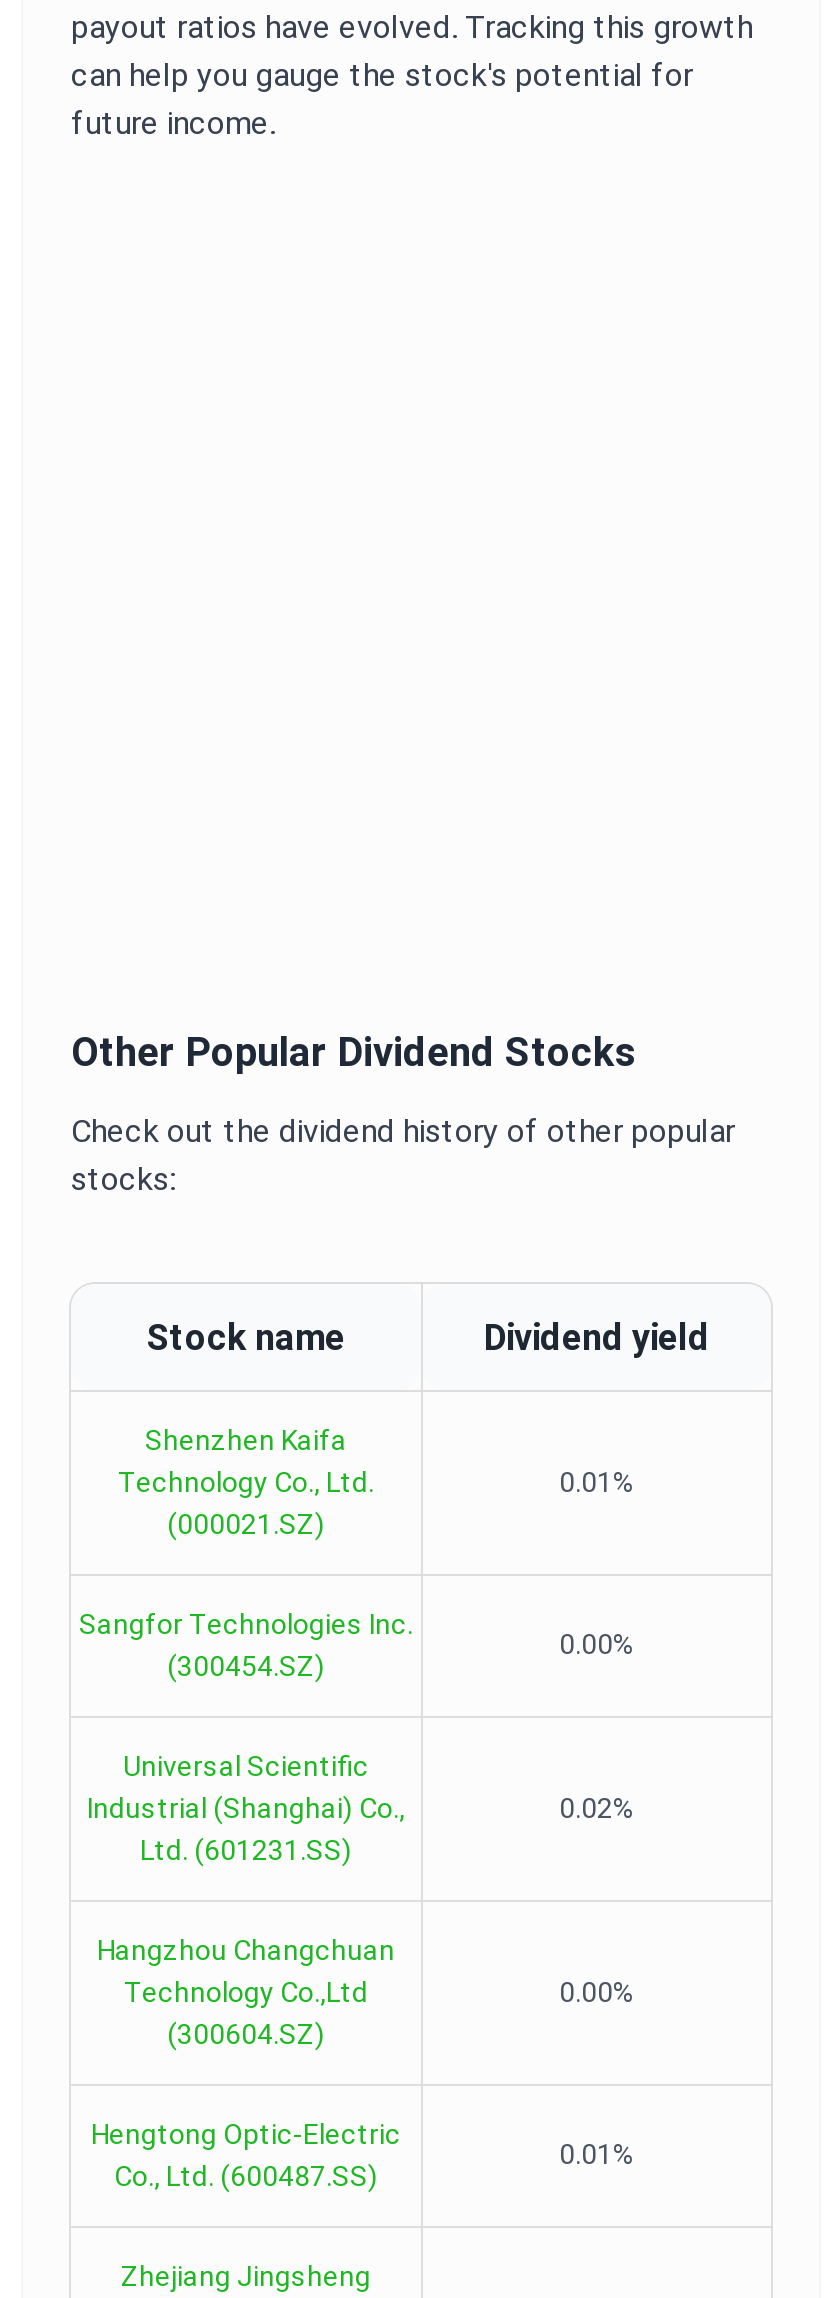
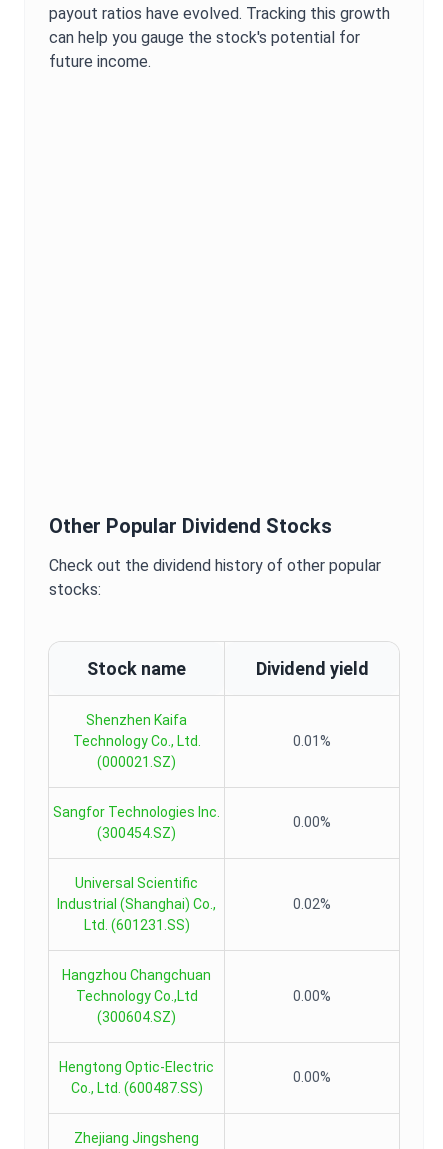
- 0.01%
+ 0.00%
